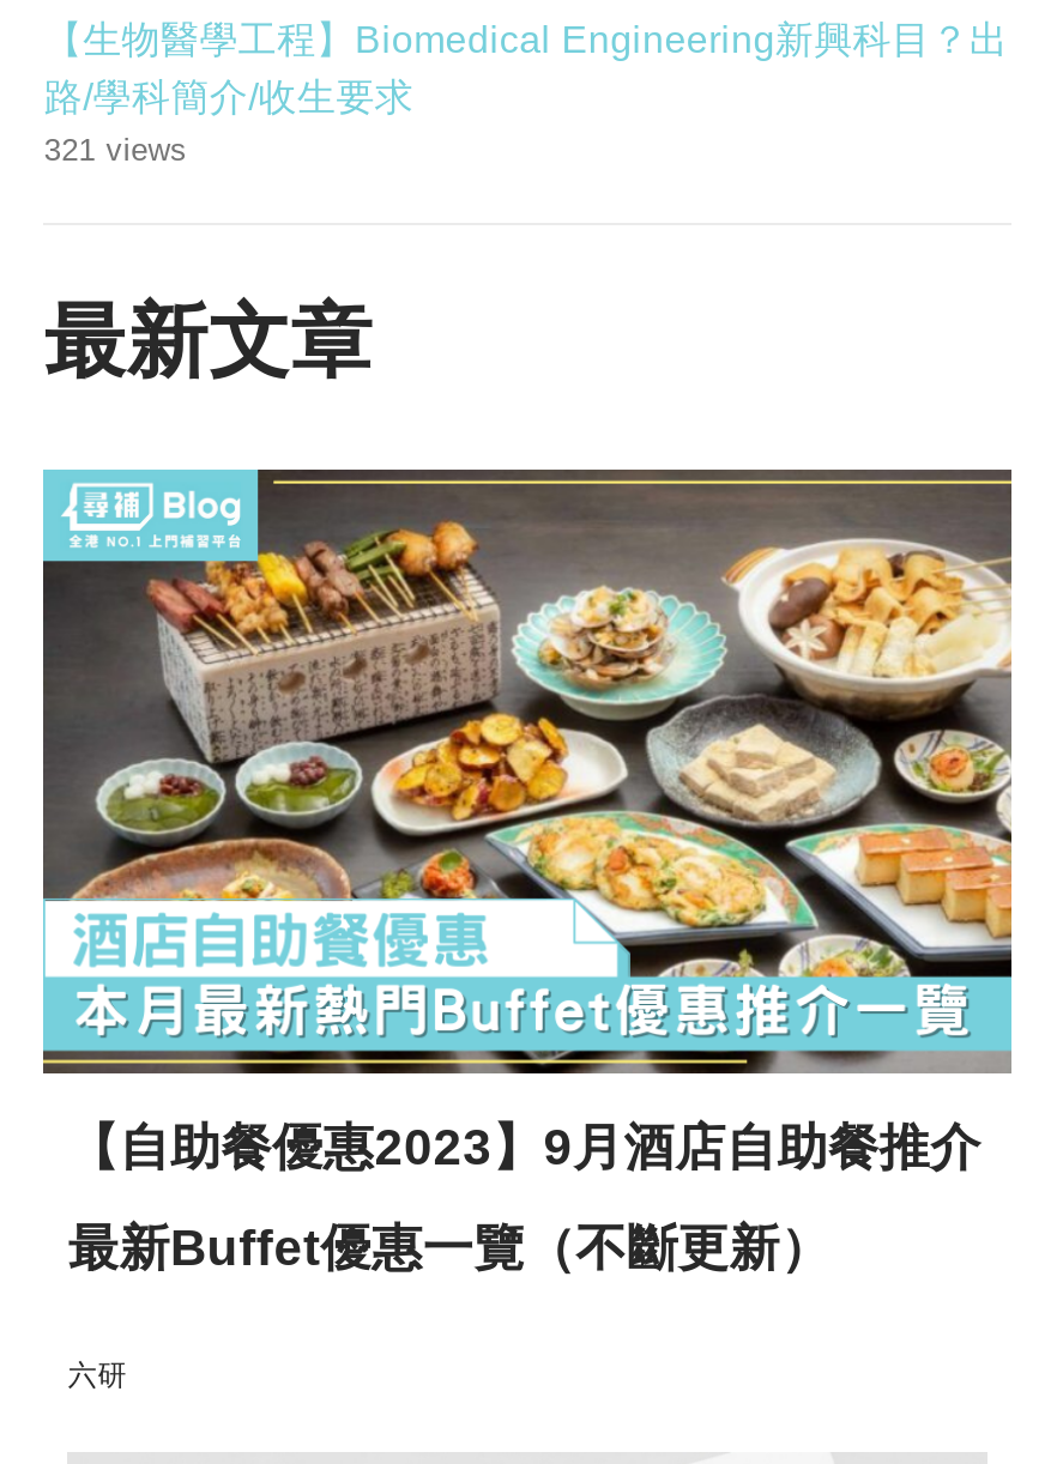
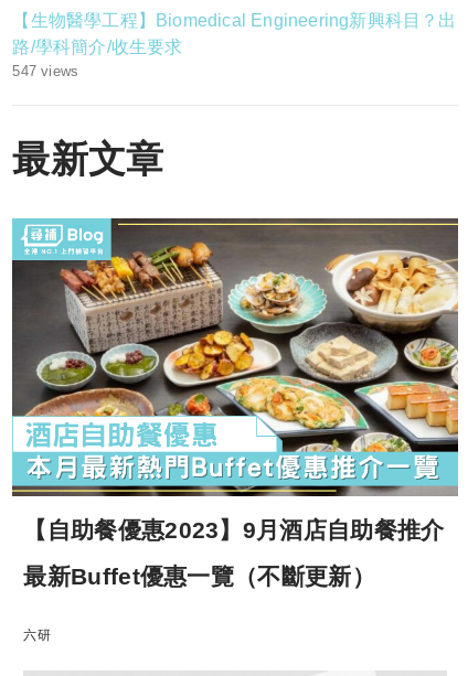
- 321 views
+ 547 views
